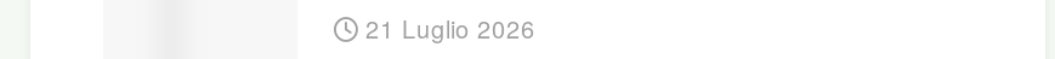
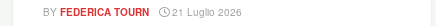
+ BY FEDERICA TOURN
